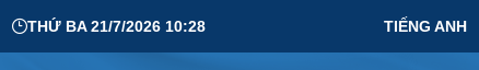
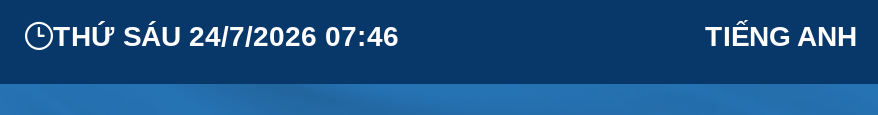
- THỨ BA 21/7/2026 10:28
+ THỨ SÁU 24/7/2026 07:46
